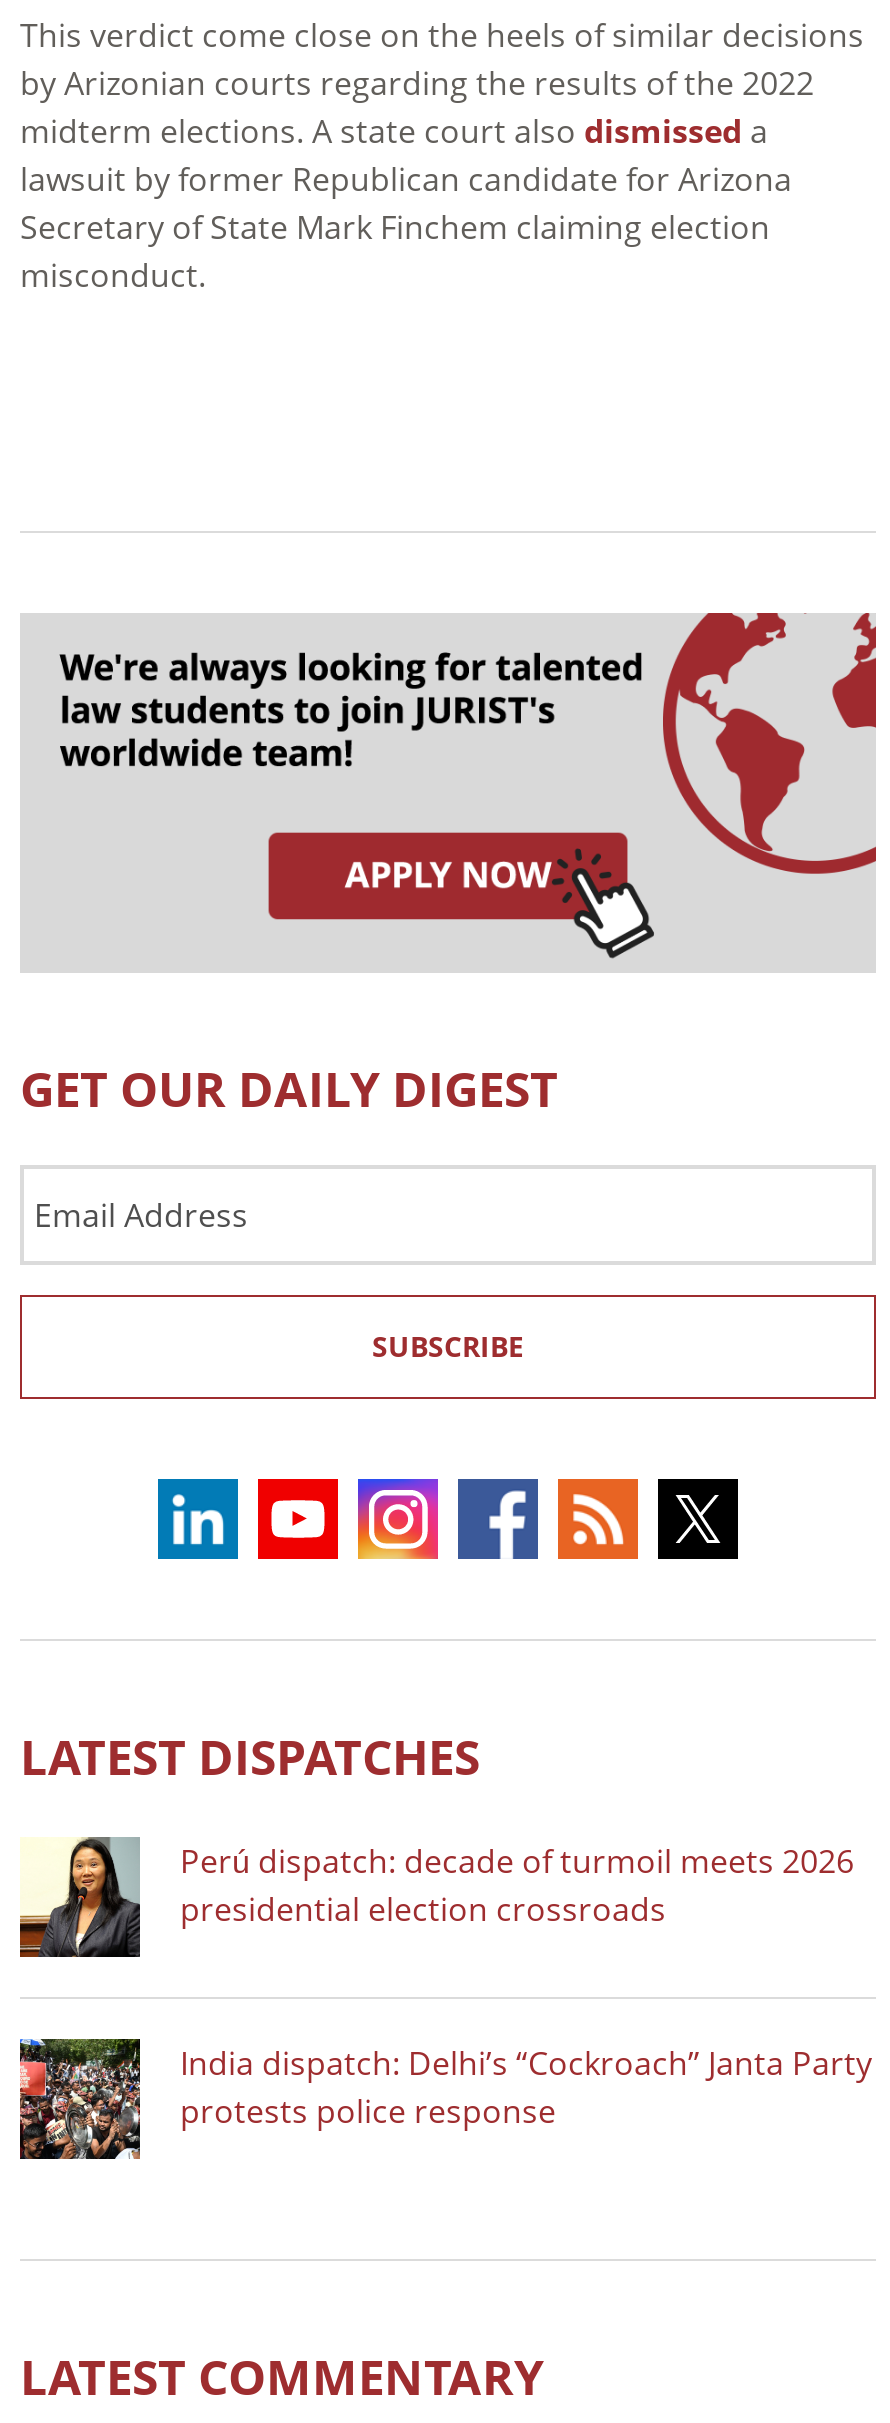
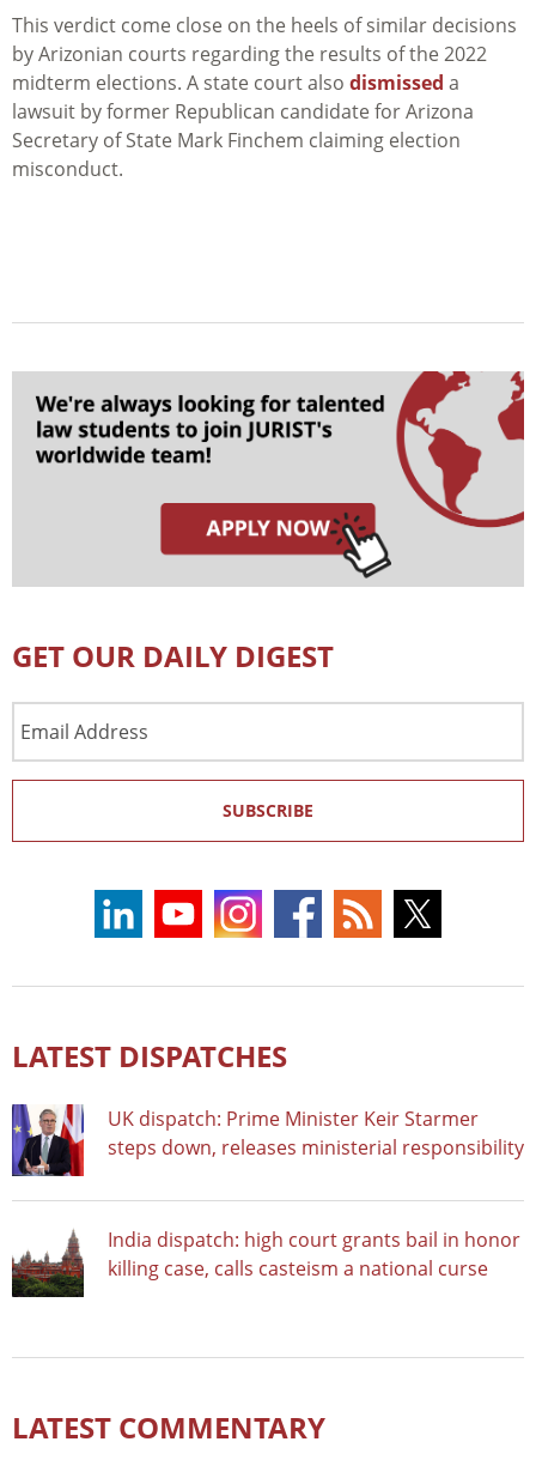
- [image]
- Perú dispatch: decade of turmoil meets 2026
- presidential election crossroads
+ [image]
+ UK dispatch: Prime Minister Keir Starmer
+ steps down, releases ministerial responsibility

- [image]
- India dispatch: Delhi’s “Cockroach” Janta Party
- protests police response
+ [image]
+ India dispatch: high court grants bail in honor
+ killing case, calls casteism a national curse
